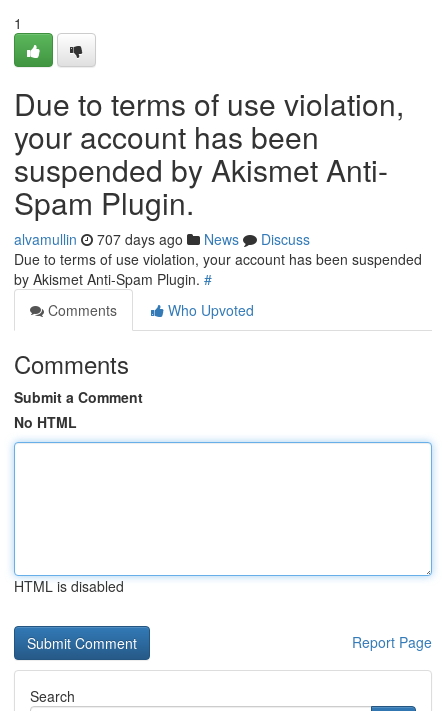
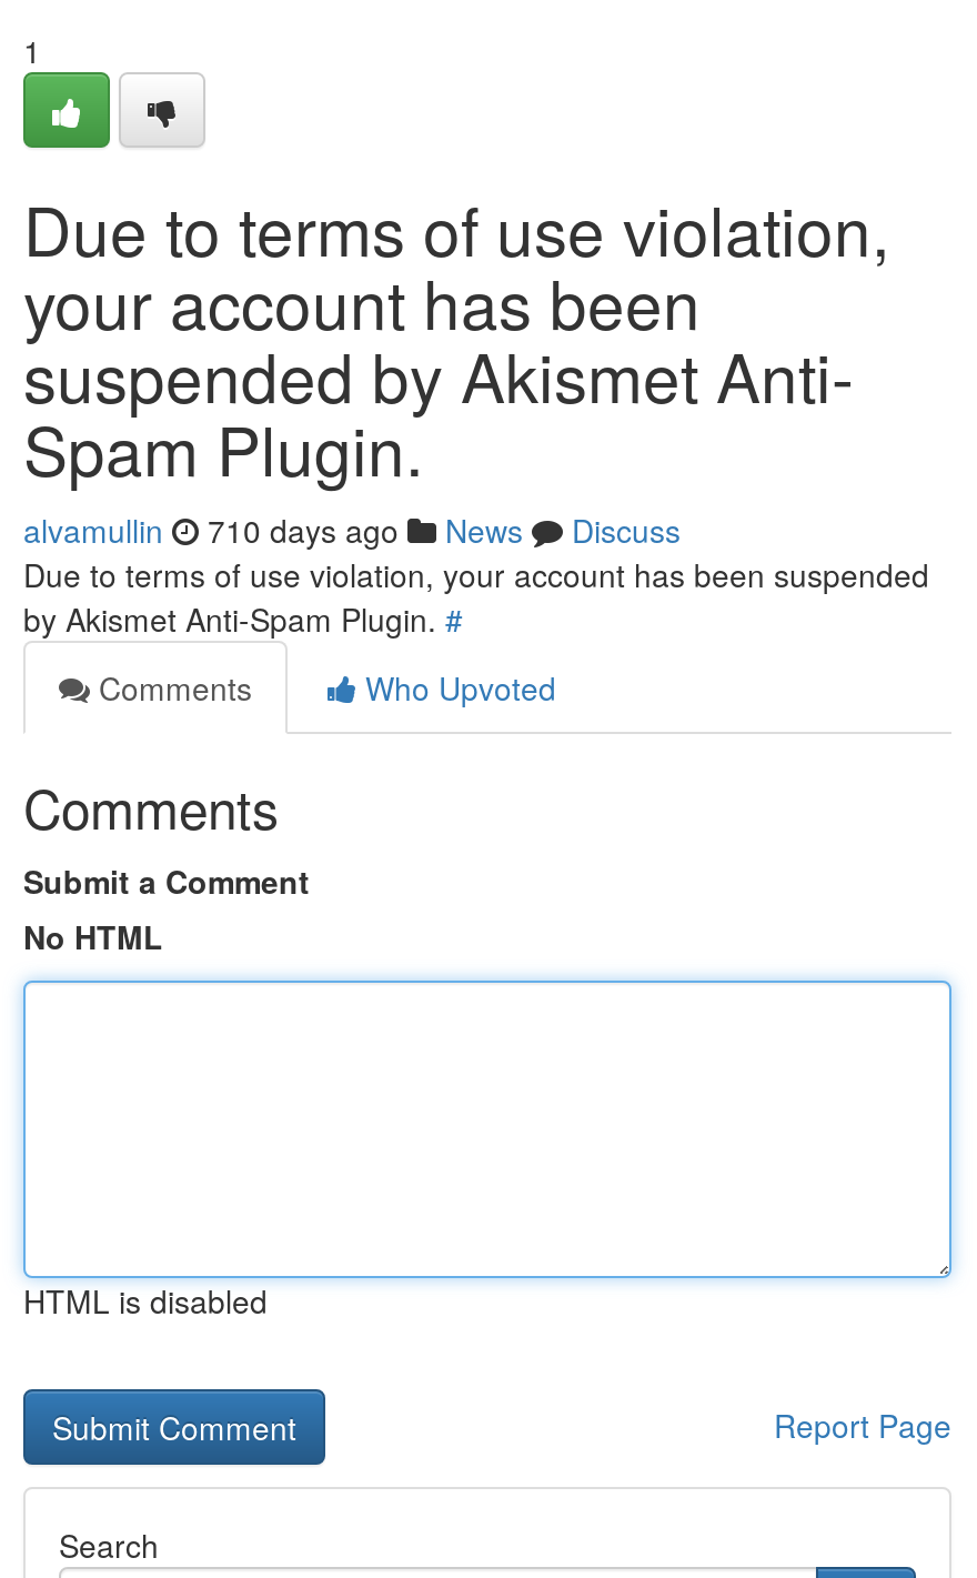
- alvamullin 707 days ago News Discuss
+ alvamullin 710 days ago News Discuss
